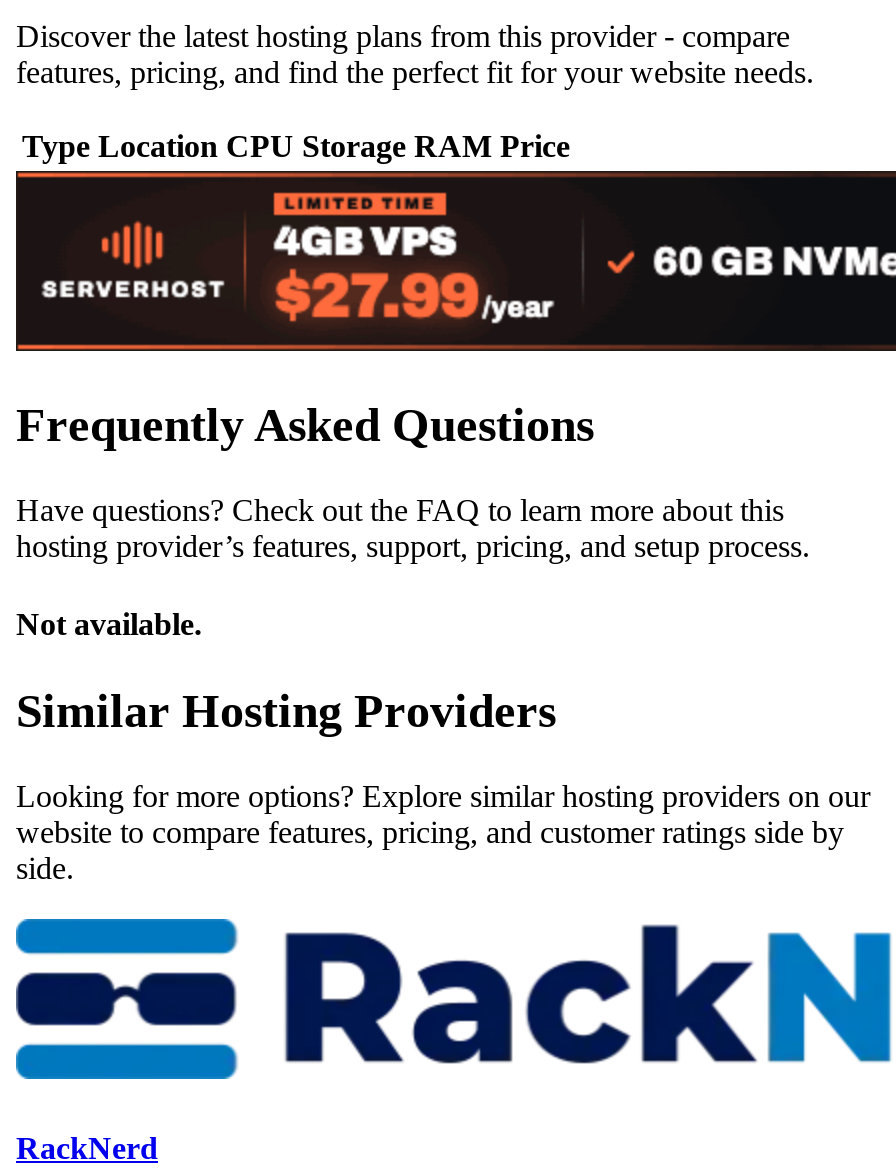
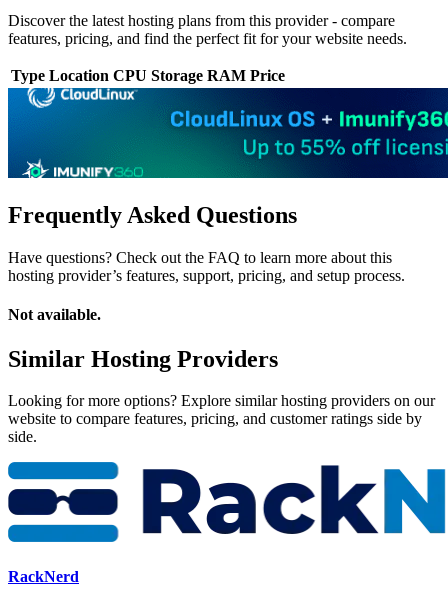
- [image]
+ [image]
